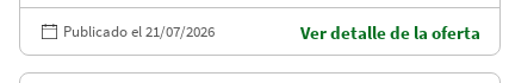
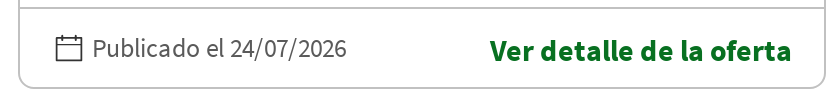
- Publicado el 21/07/2026
+ Publicado el 24/07/2026
